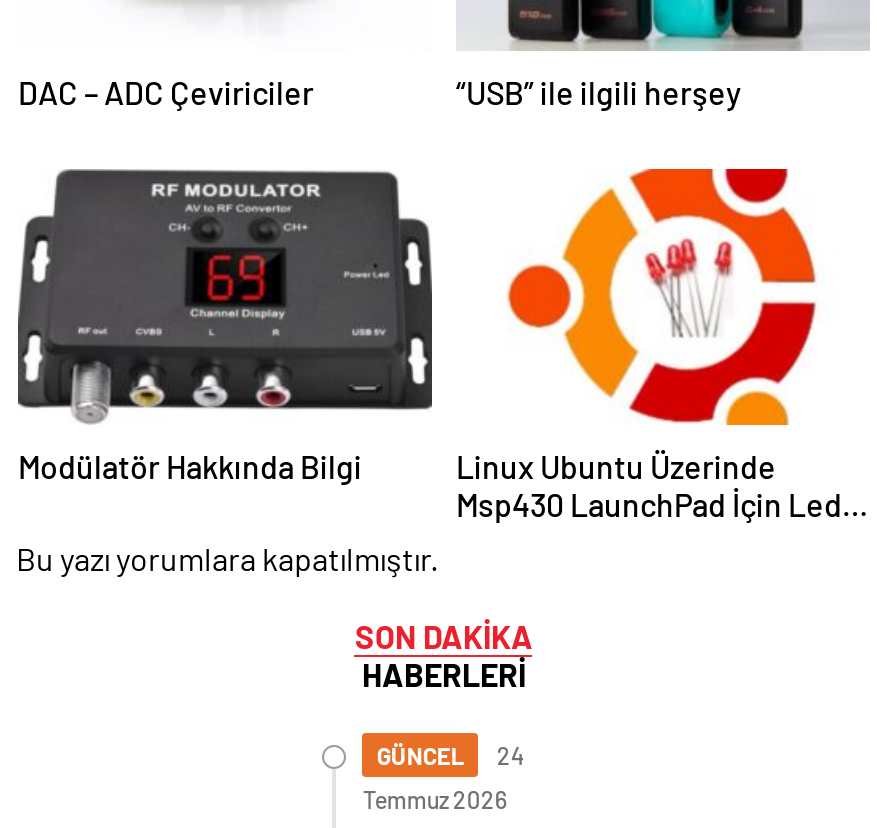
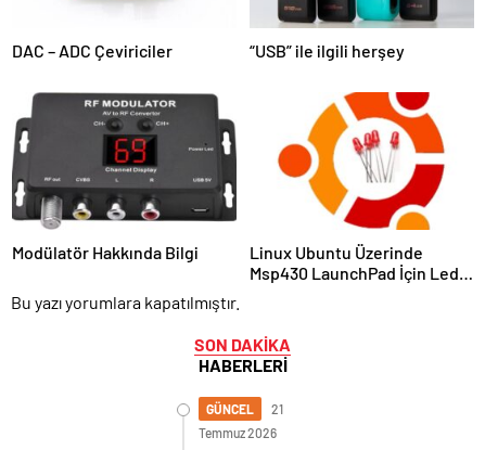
- GÜNCEL 24
+ GÜNCEL 21
